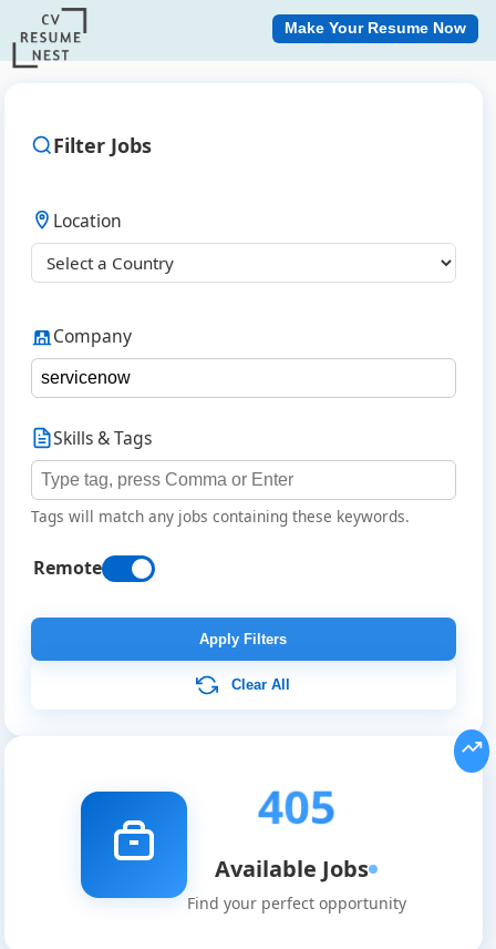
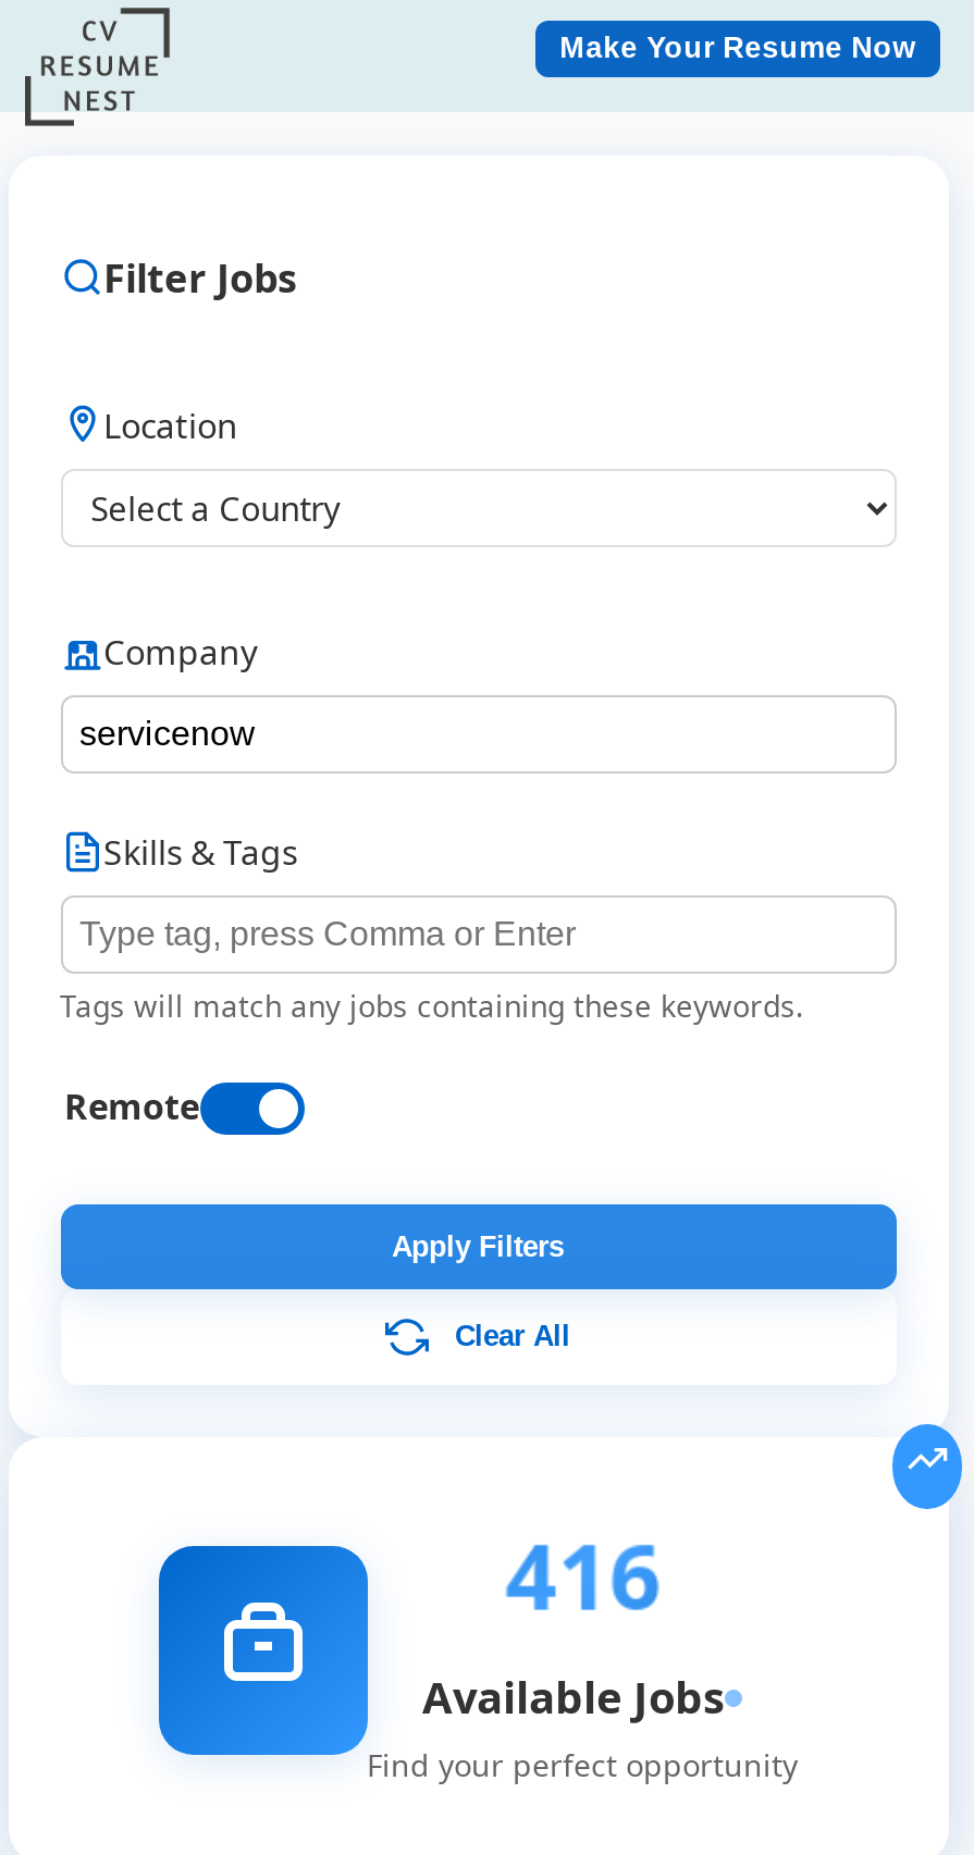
- 405
+ 416
